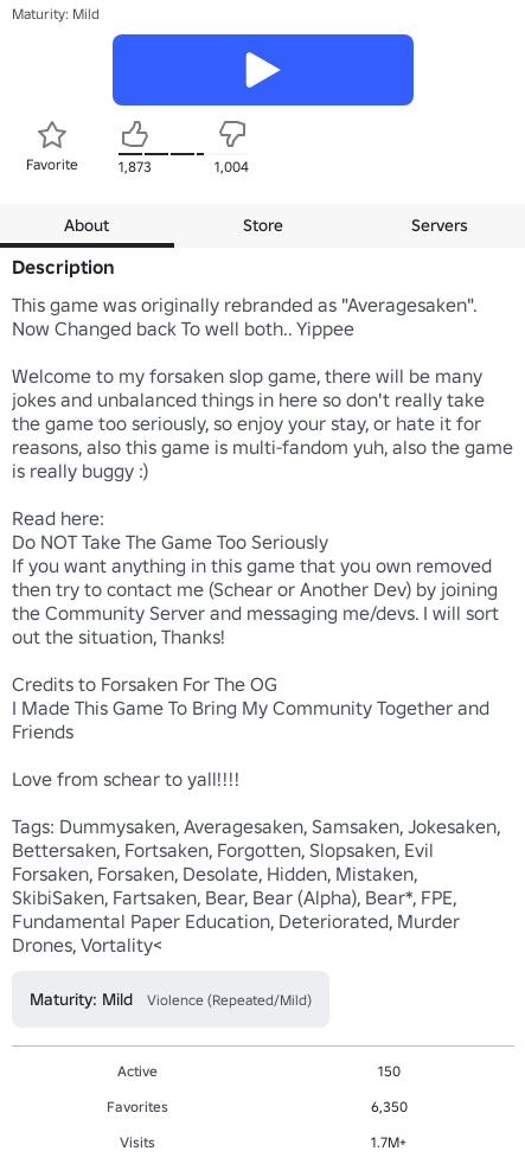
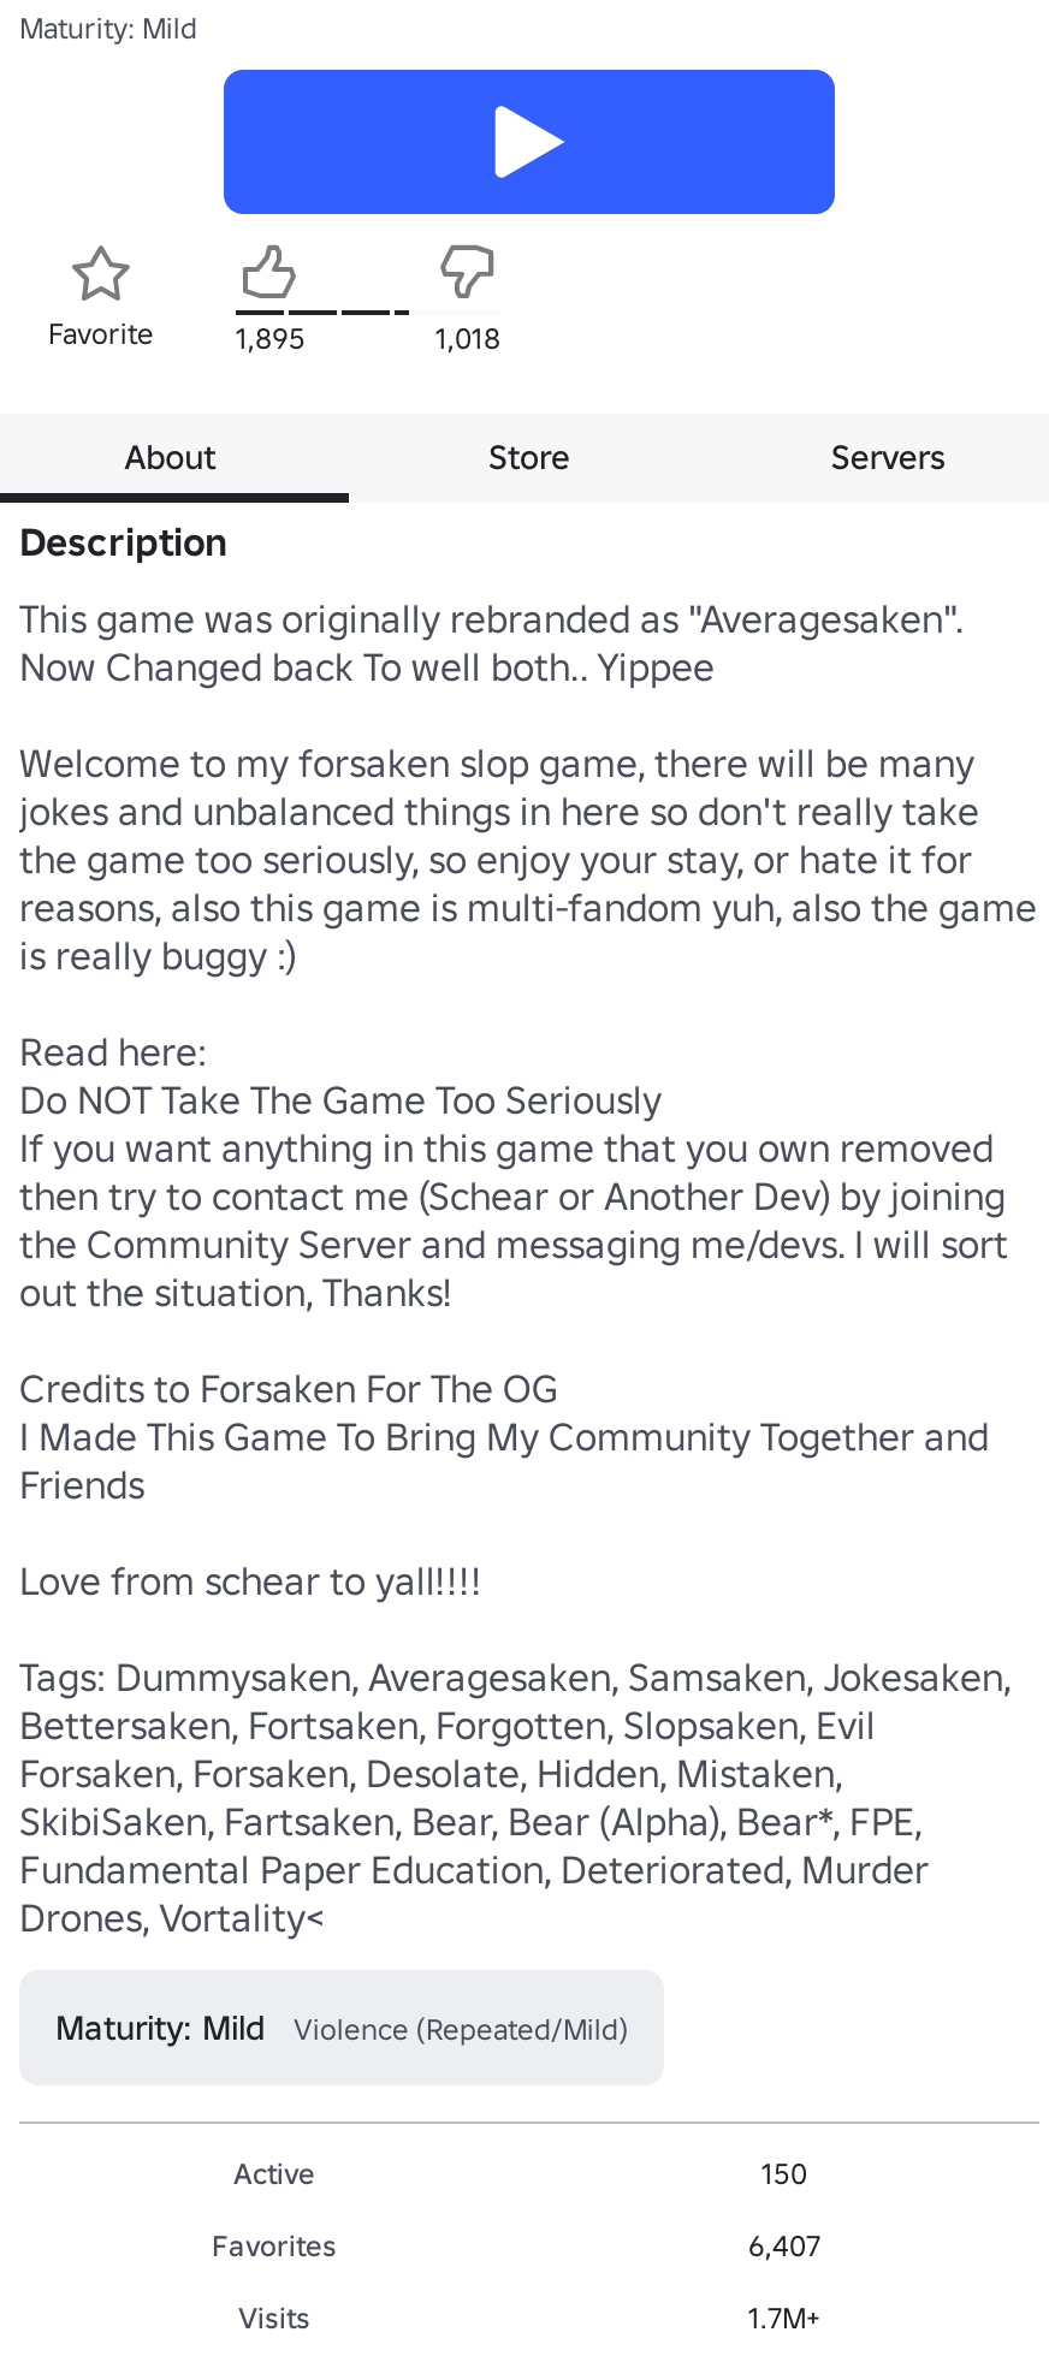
- 1,873
+ 1,895

- 1,004
+ 1,018

- 6,350
+ 6,407
